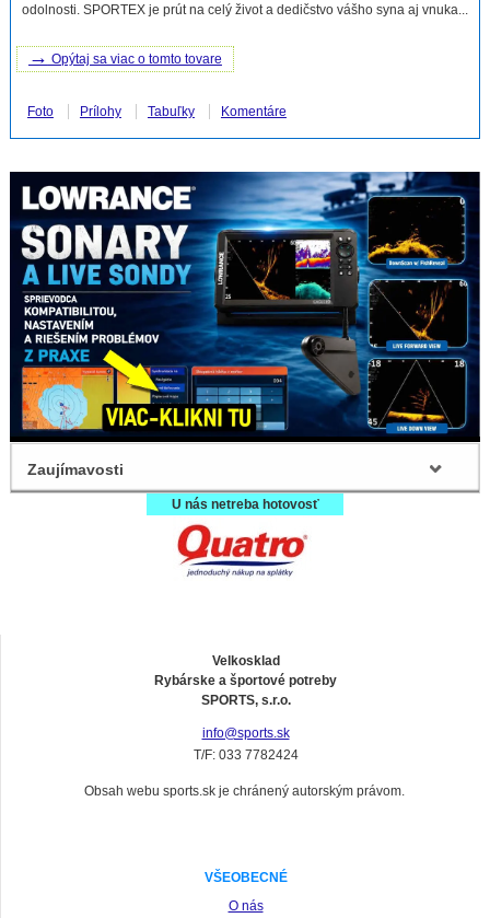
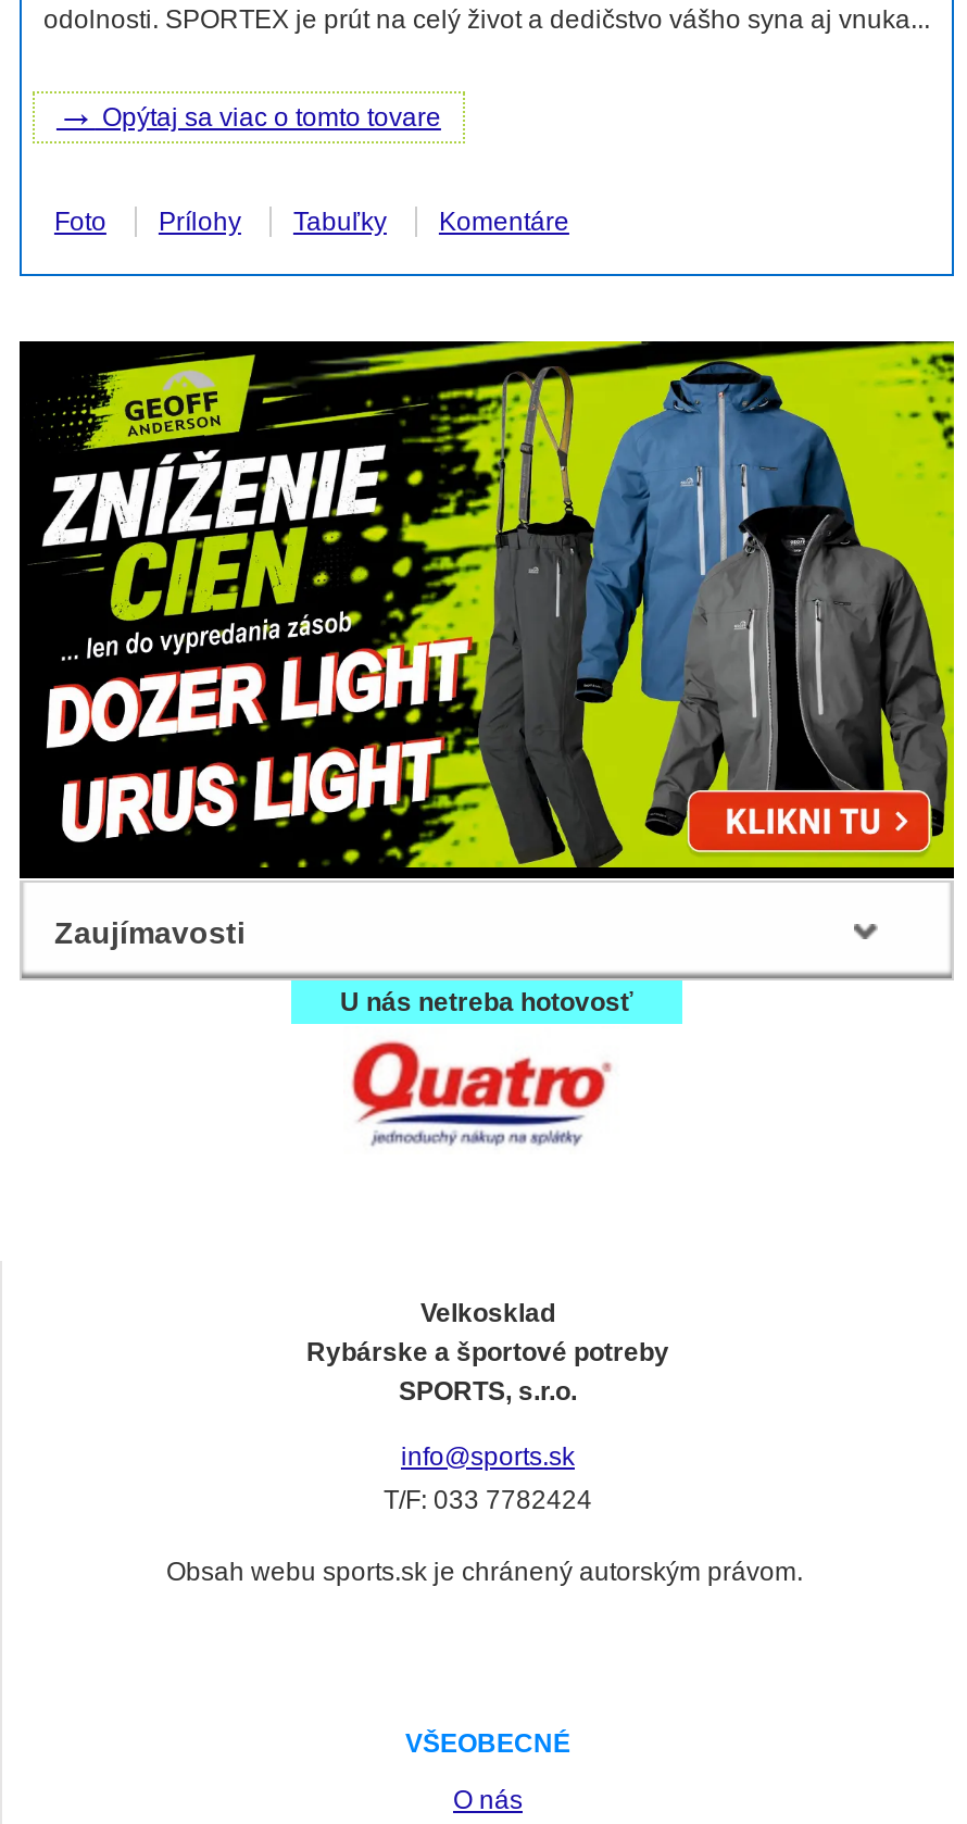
- [image]
+ [image]
